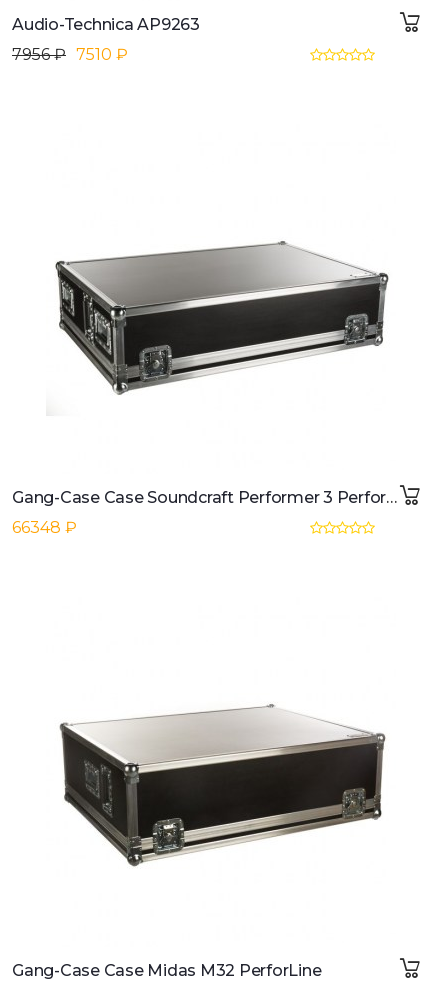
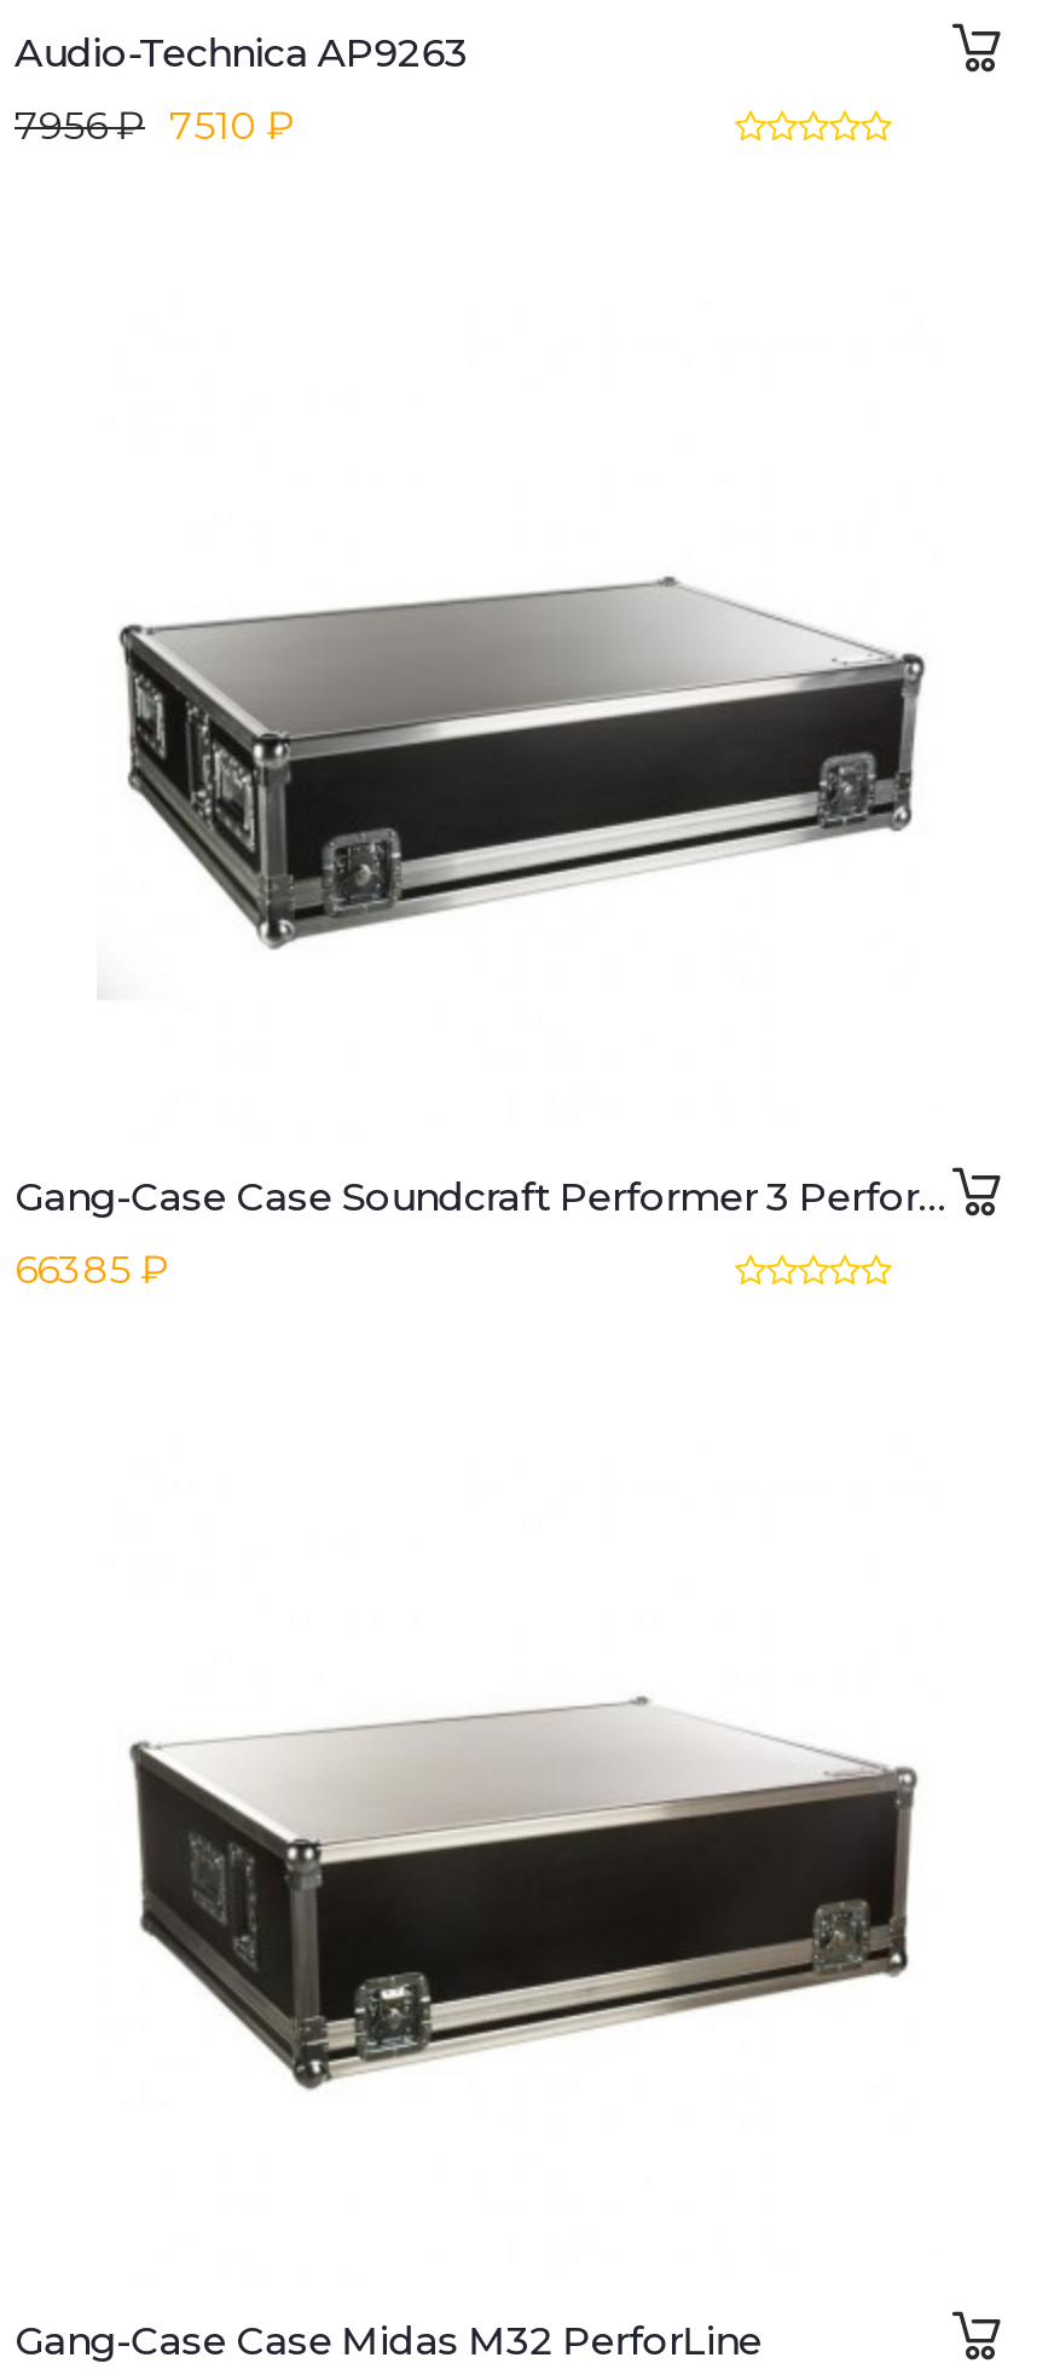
- 66348 ₽
+ 66385 ₽
